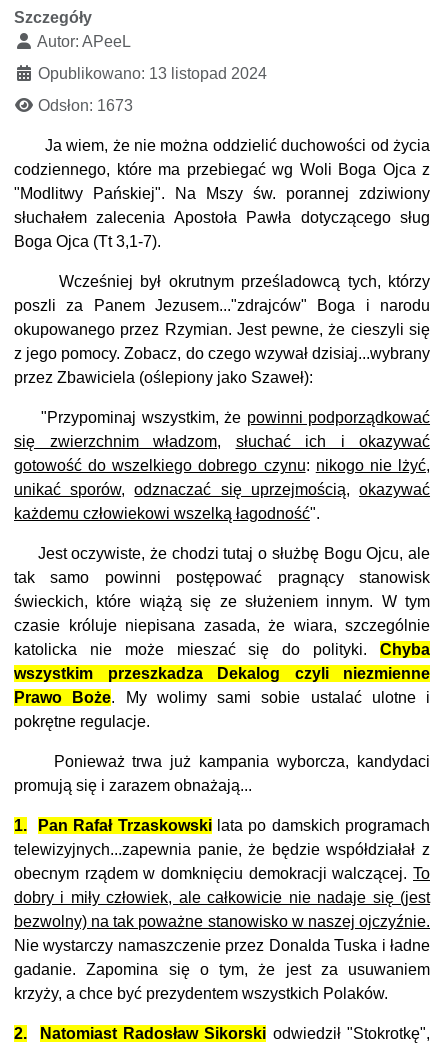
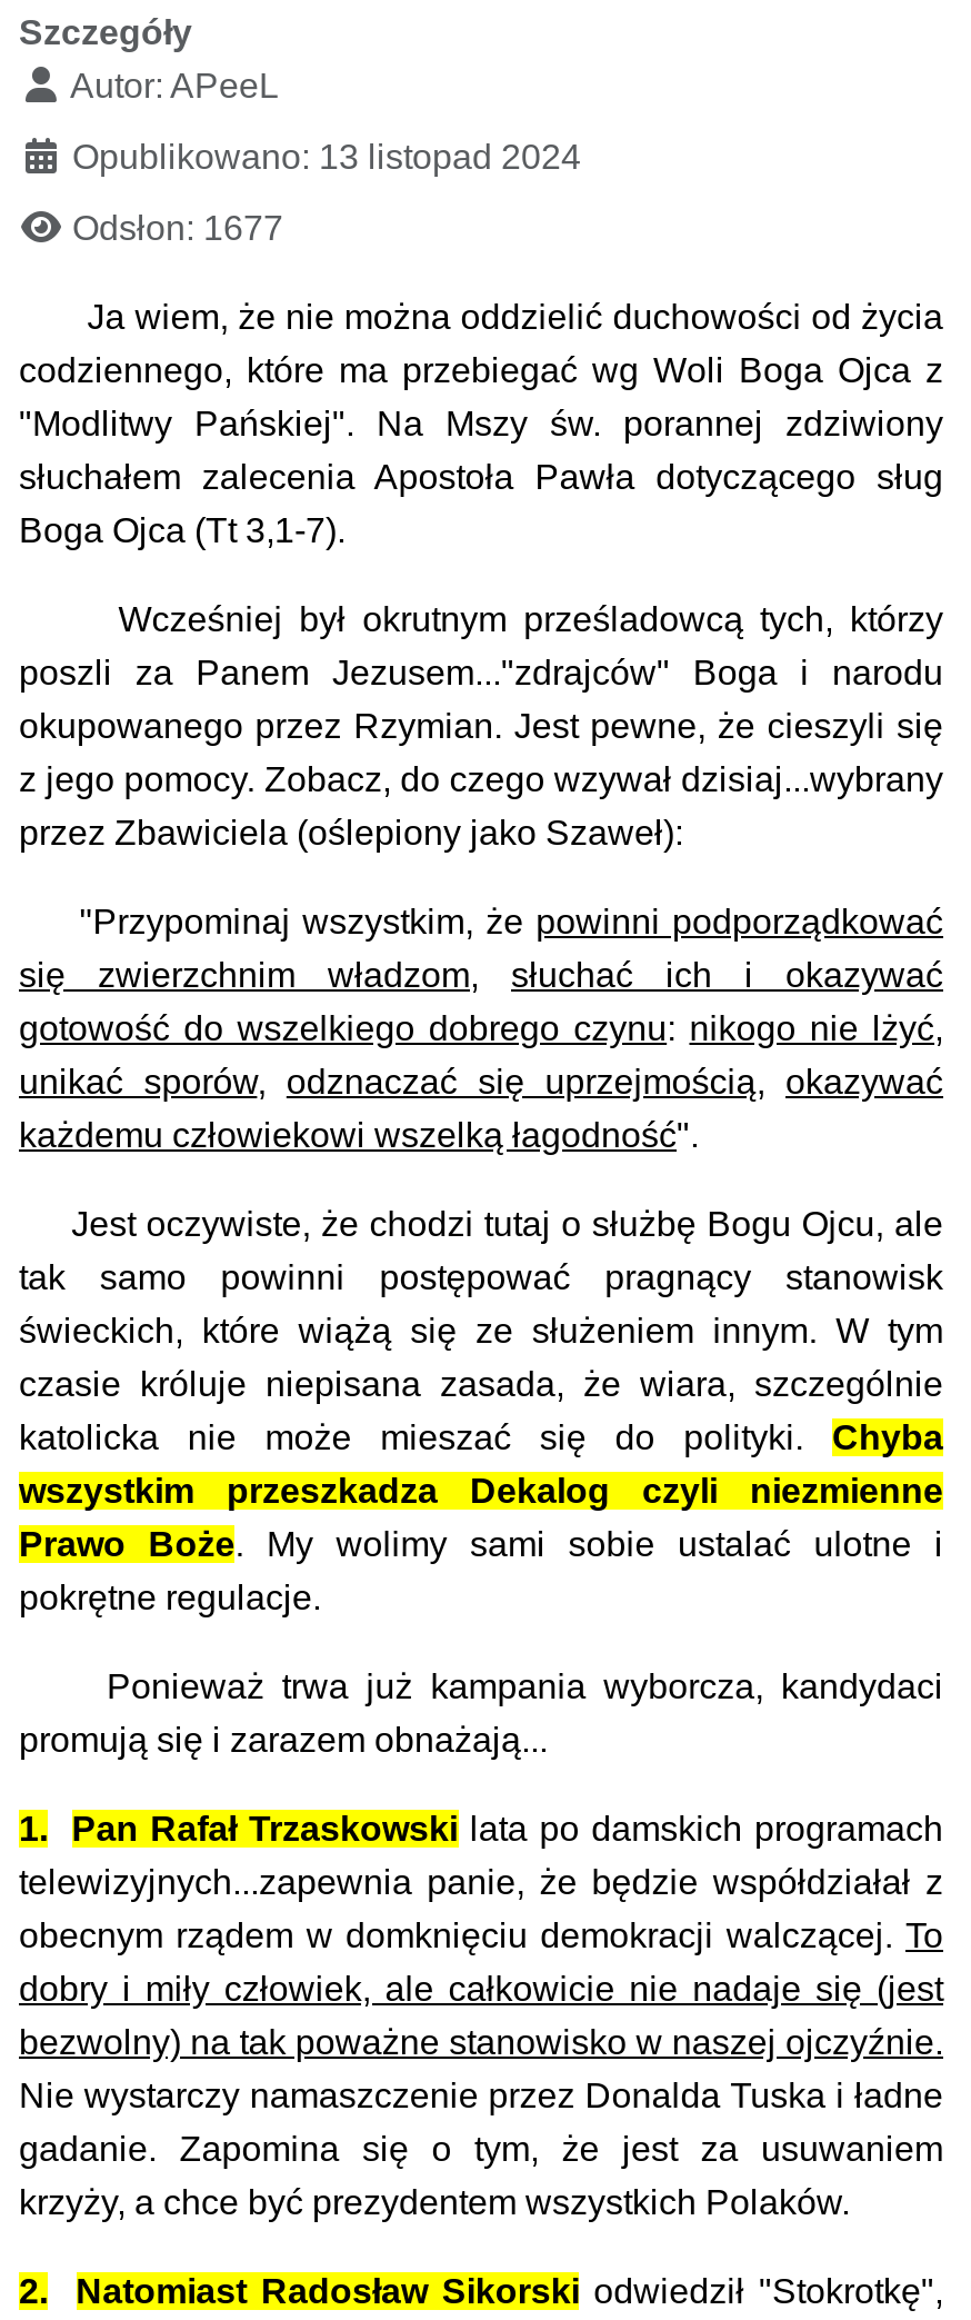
- Odsłon: 1673
+ Odsłon: 1677
